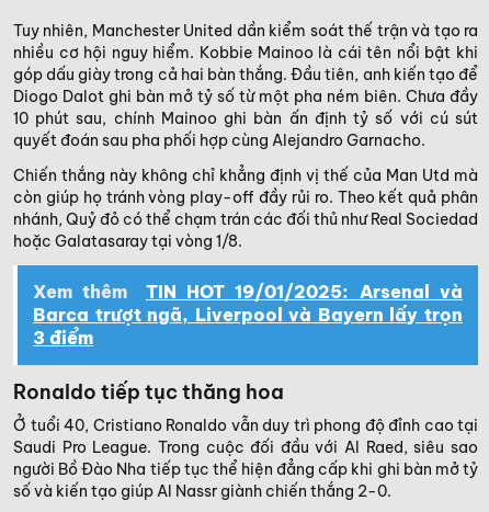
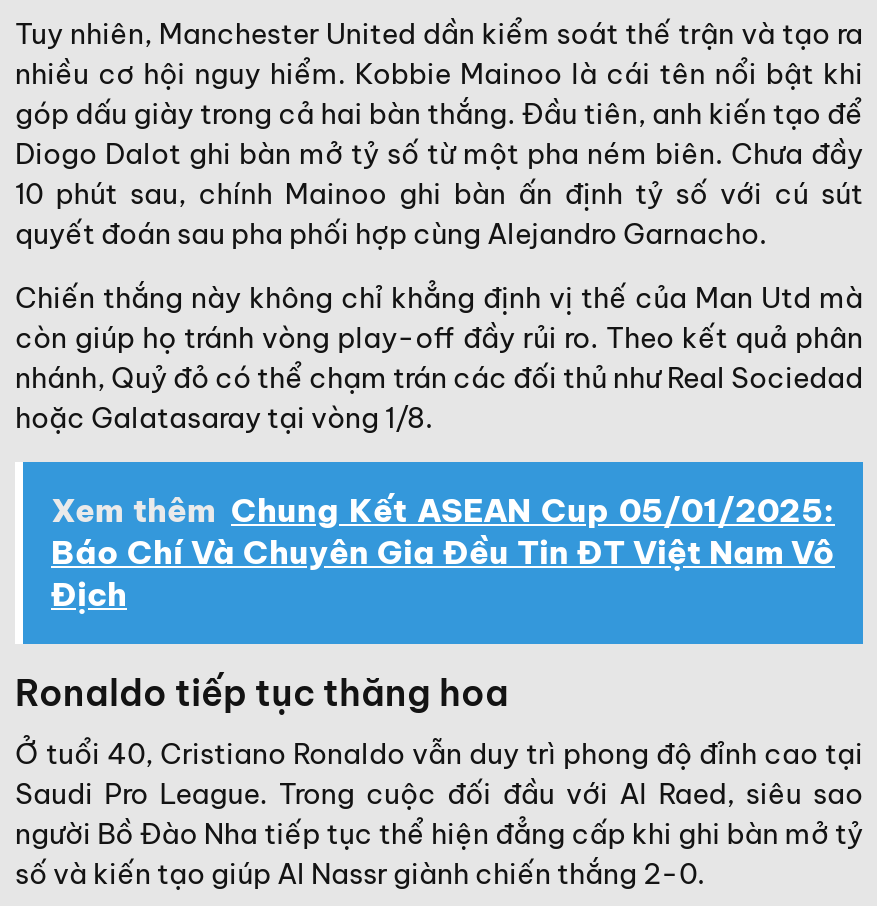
- Xem thêm
- TIN HOT 19/01/2025: Arsenal và
- Barca trượt ngã, Liverpool và Bayern lấy trọn
- 3 điểm
+ Xem thêm Chung Kết ASEAN Cup 05/01/2025:
+ Báo Chí Và Chuyên Gia Đều Tin ĐT Việt Nam Vô
+ Địch
